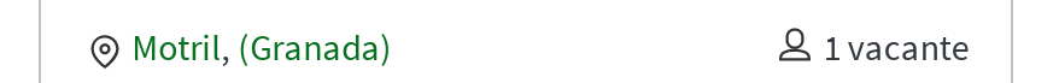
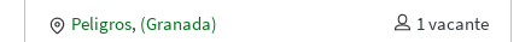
- Motril, (Granada)
+ Peligros, (Granada)
